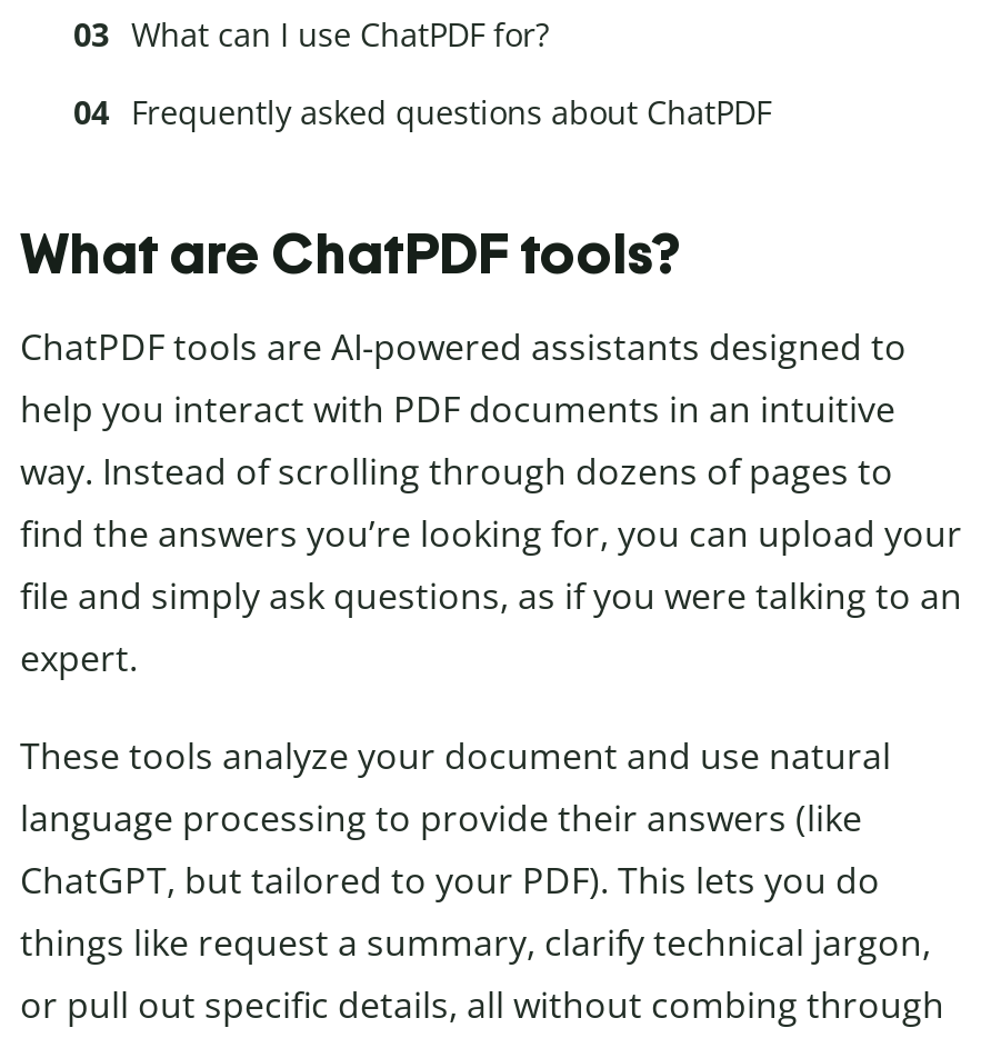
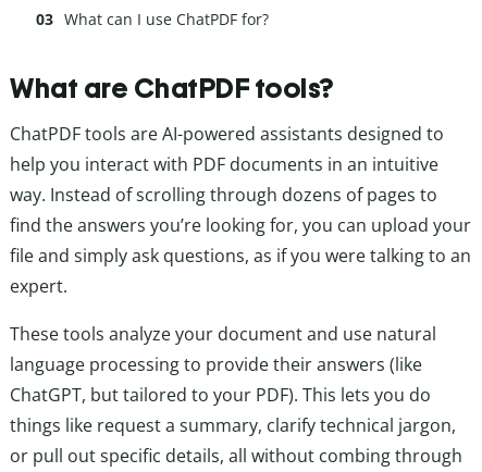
- Frequently asked questions about ChatPDF
